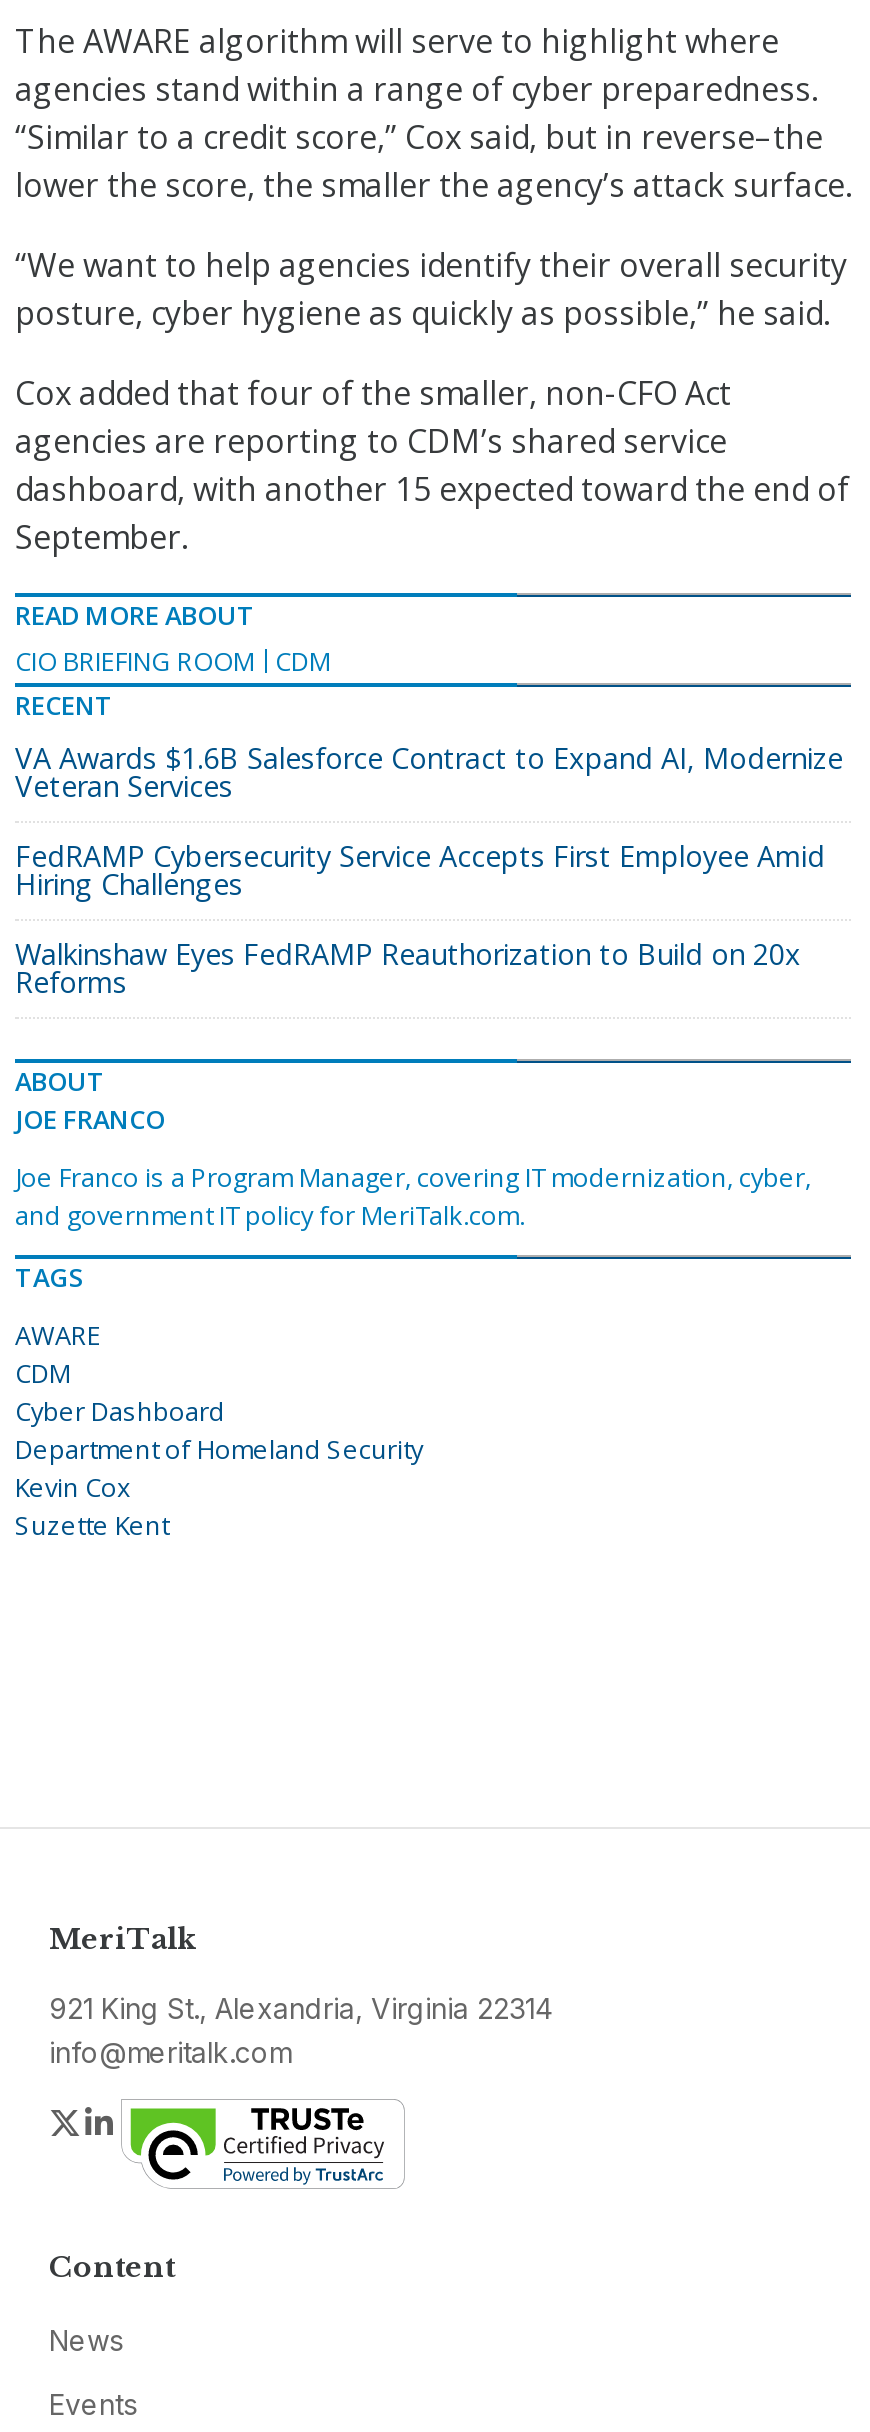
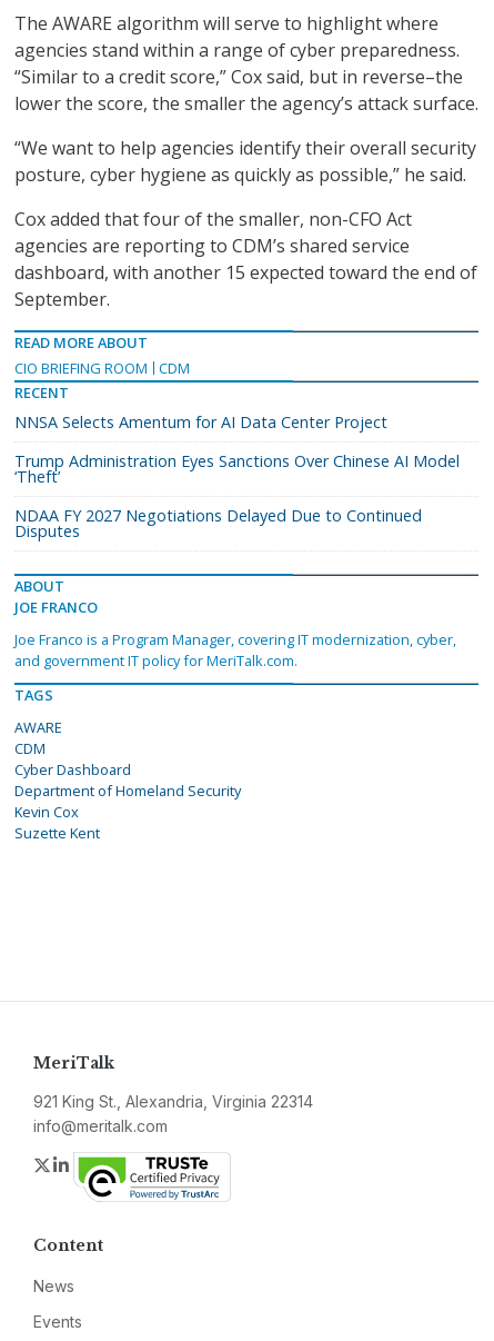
- VA Awards $1.6B Salesforce Contract to Expand AI, Modernize
- Veteran Services
+ NNSA Selects Amentum for AI Data Center Project

- FedRAMP Cybersecurity Service Accepts First Employee Amid
- Hiring Challenges
+ Trump Administration Eyes Sanctions Over Chinese AI Model
+ ‘Theft’

- Walkinshaw Eyes FedRAMP Reauthorization to Build on 20x
- Reforms
+ NDAA FY 2027 Negotiations Delayed Due to Continued
+ Disputes
